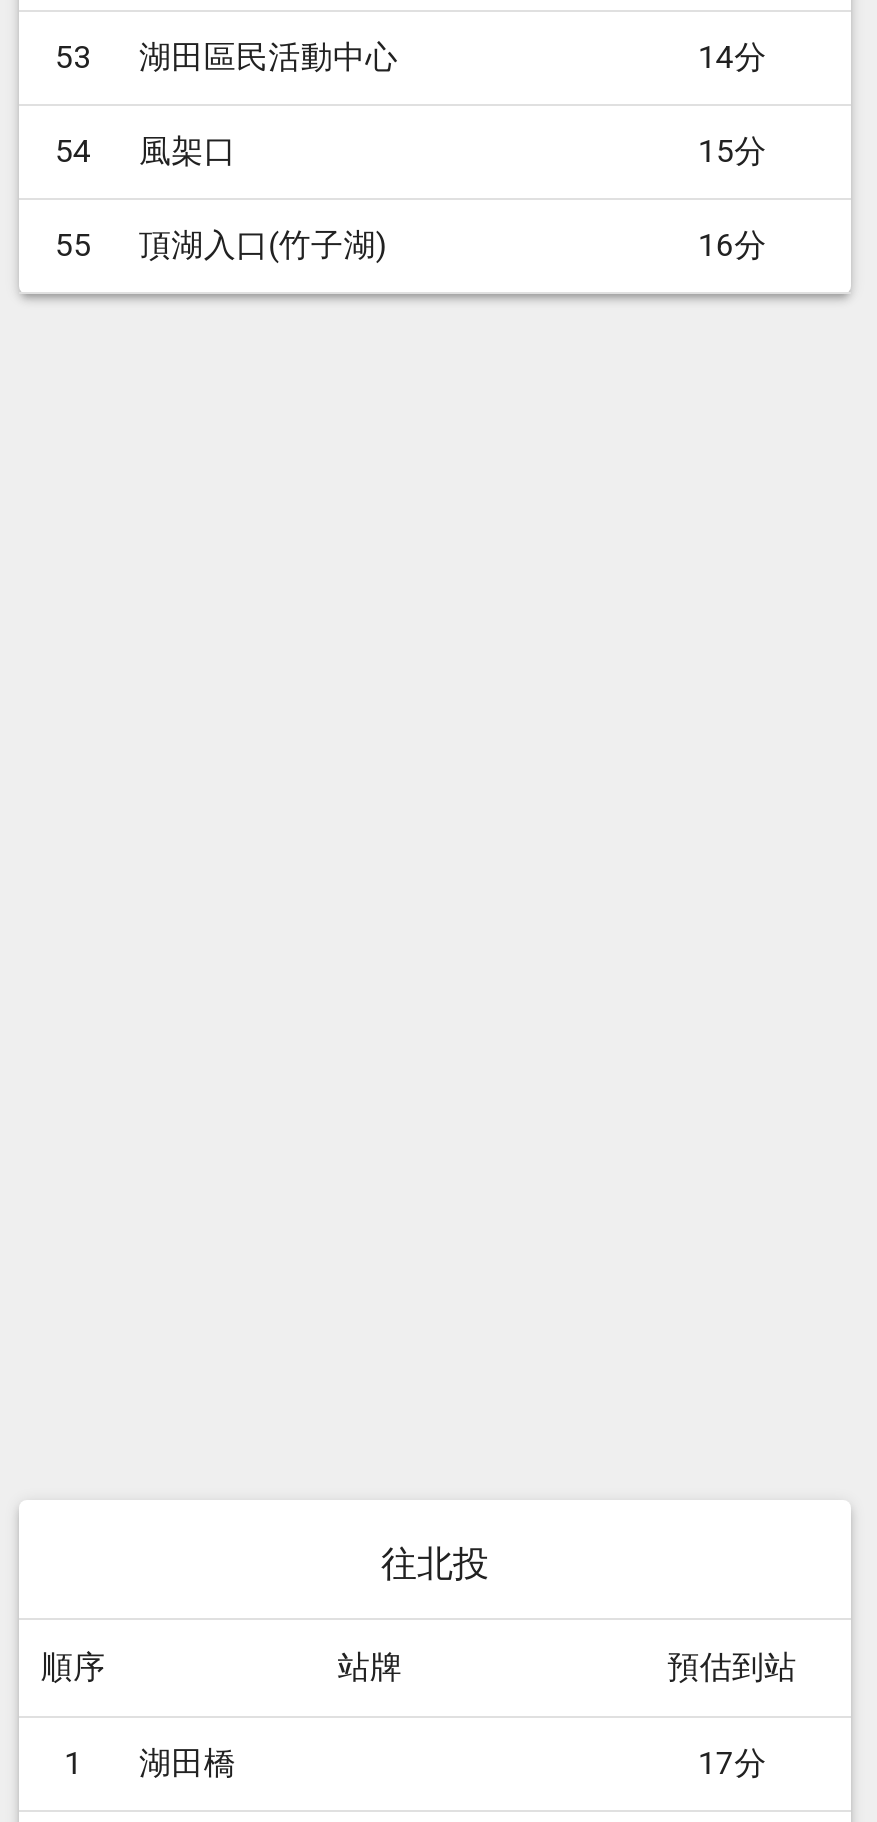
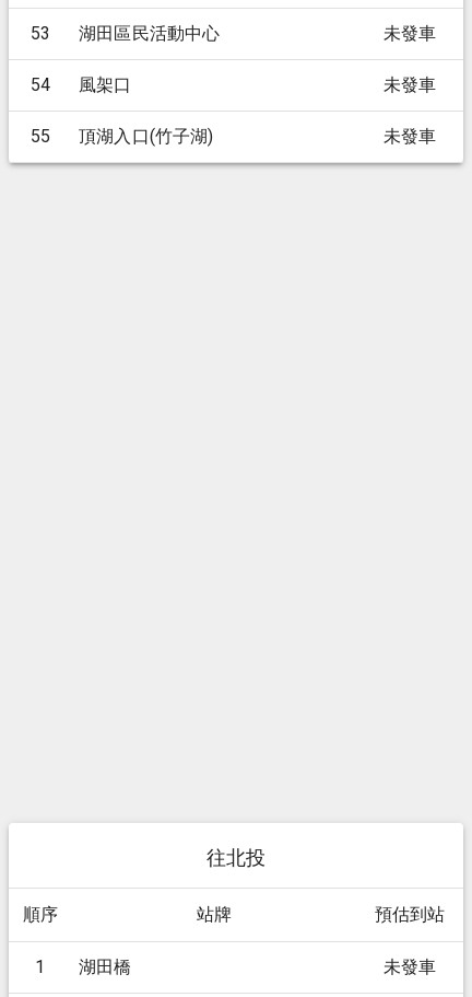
- 14分
+ 未發車

- 15分
+ 未發車

- 16分
+ 未發車

- 17分
+ 未發車
